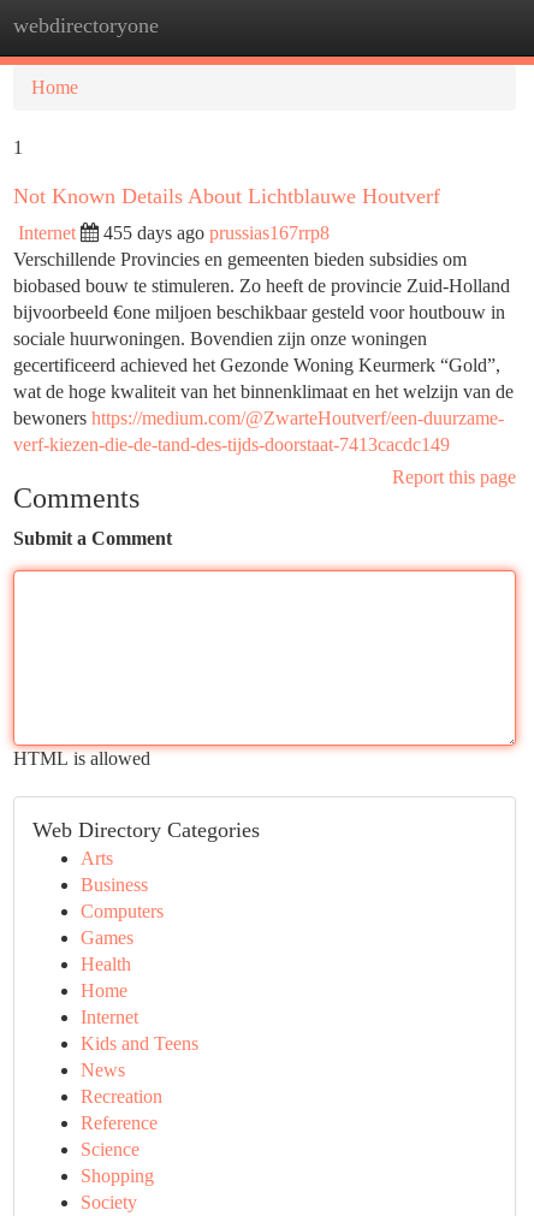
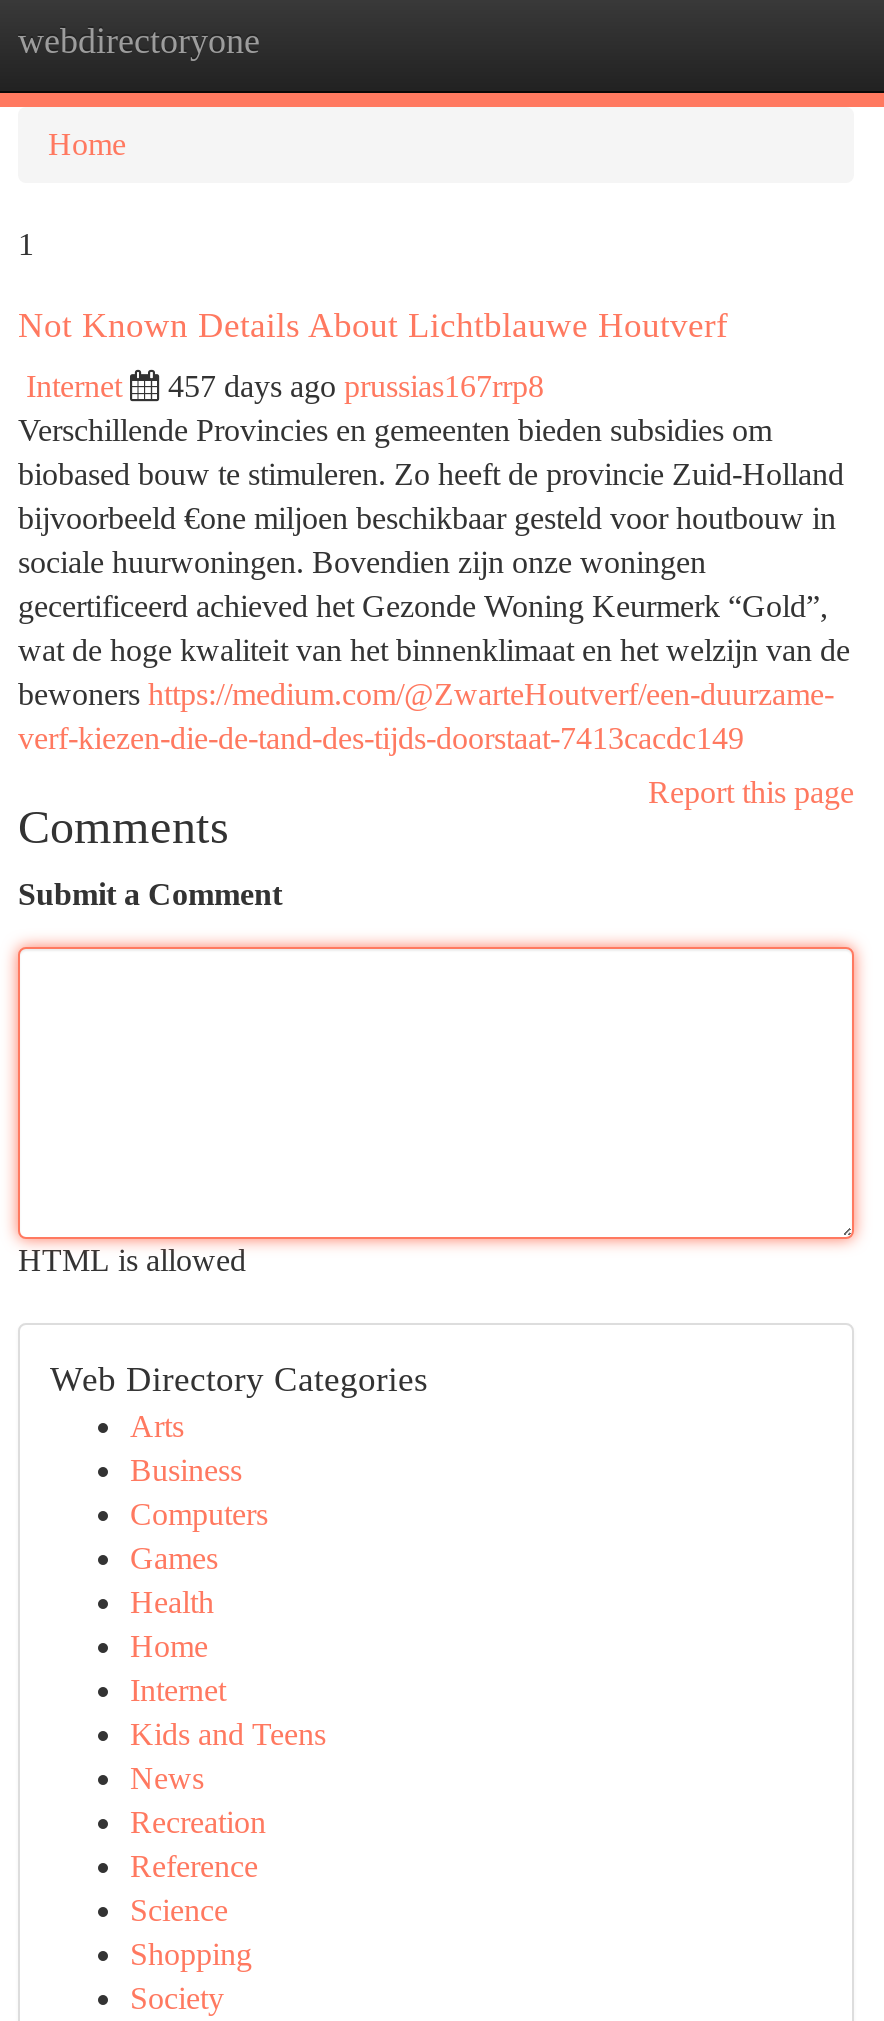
- 455 days ago prussias167rrp8
+ 457 days ago prussias167rrp8
